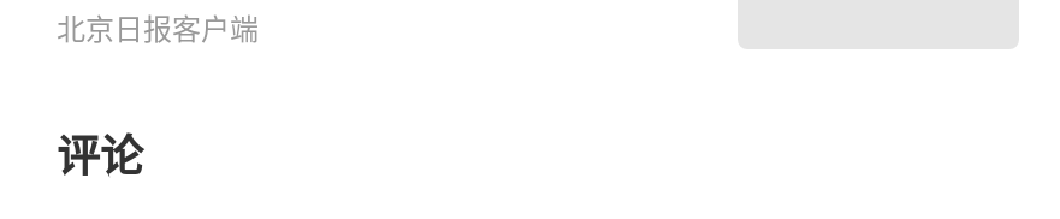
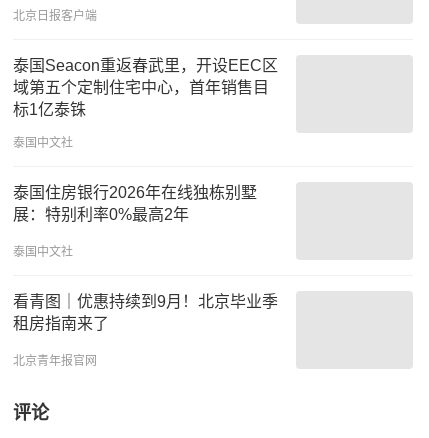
+ 泰国Seacon重返春武里，开设EEC区
+ 域第五个定制住宅中心，首年销售目
+ 标1亿泰铢
+ 泰国中文社
+ 泰国住房银行2026年在线独栋别墅
+ 展：特别利率0%最高2年
+ 泰国中文社
+ 看青图｜优惠持续到9月！北京毕业季
+ 租房指南来了
+ 北京青年报官网
